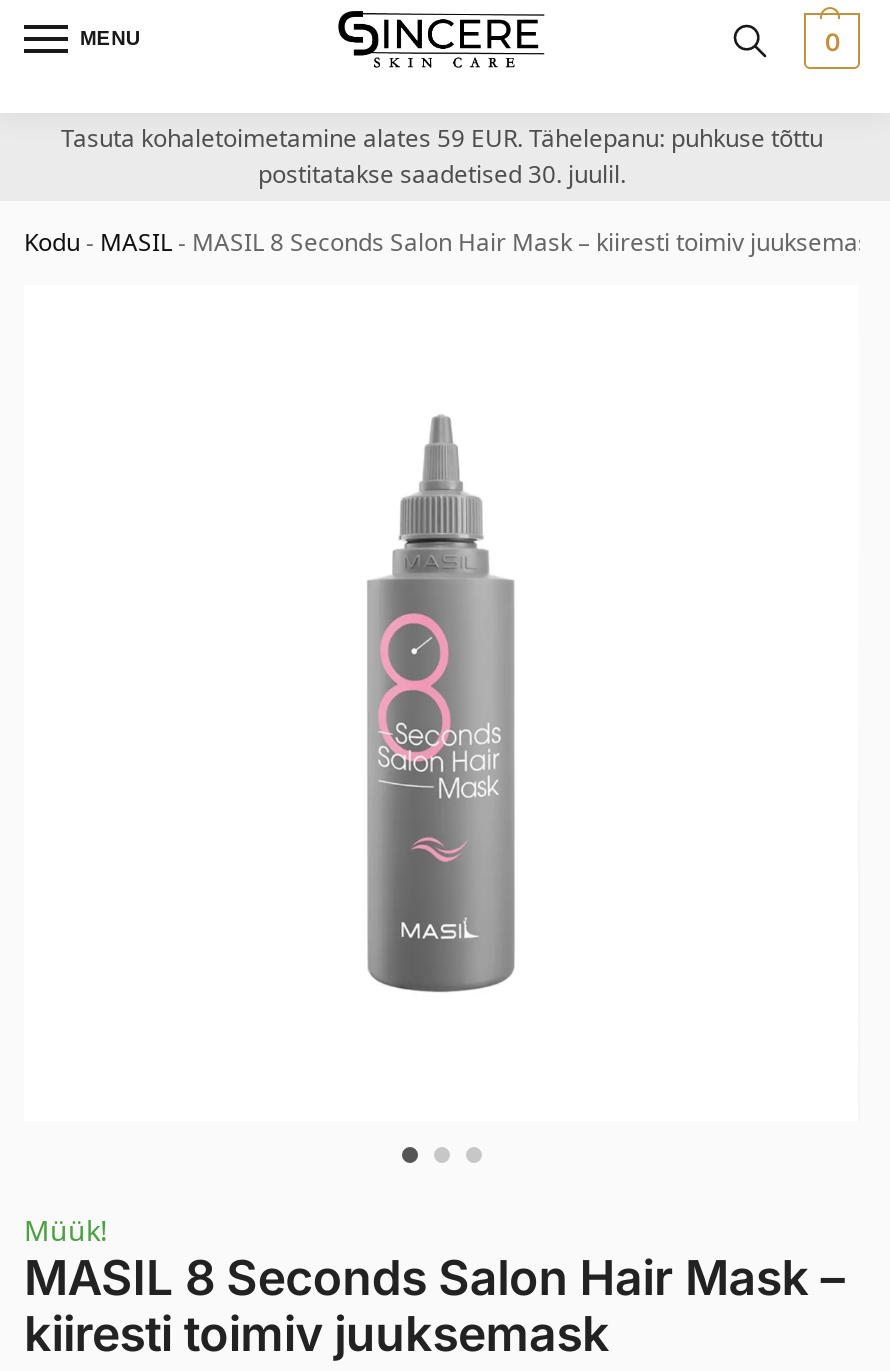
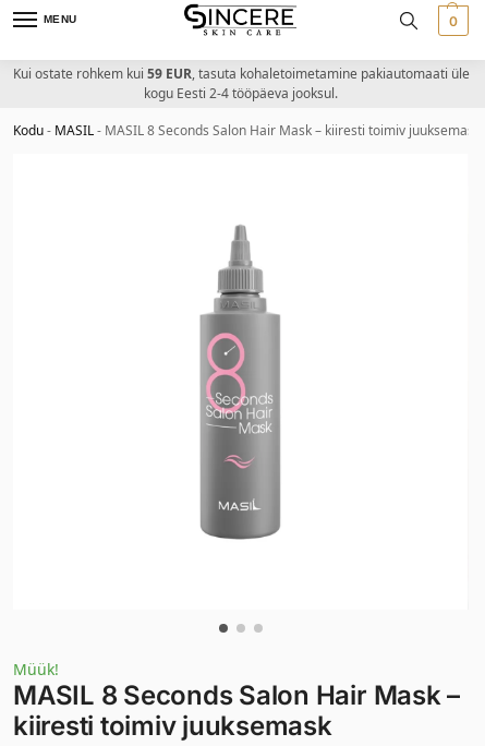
- Tasuta kohaletoimetamine alates 59 EUR. Tähelepanu: puhkuse tõttu
- postitatakse saadetised 30. juulil.
+ Kui ostate rohkem kui 59 EUR, tasuta kohaletoimetamine pakiautomaati üle
+ kogu Eesti 2-4 tööpäeva jooksul.
